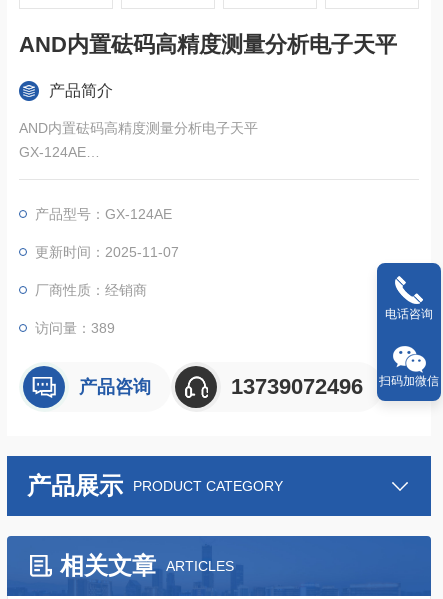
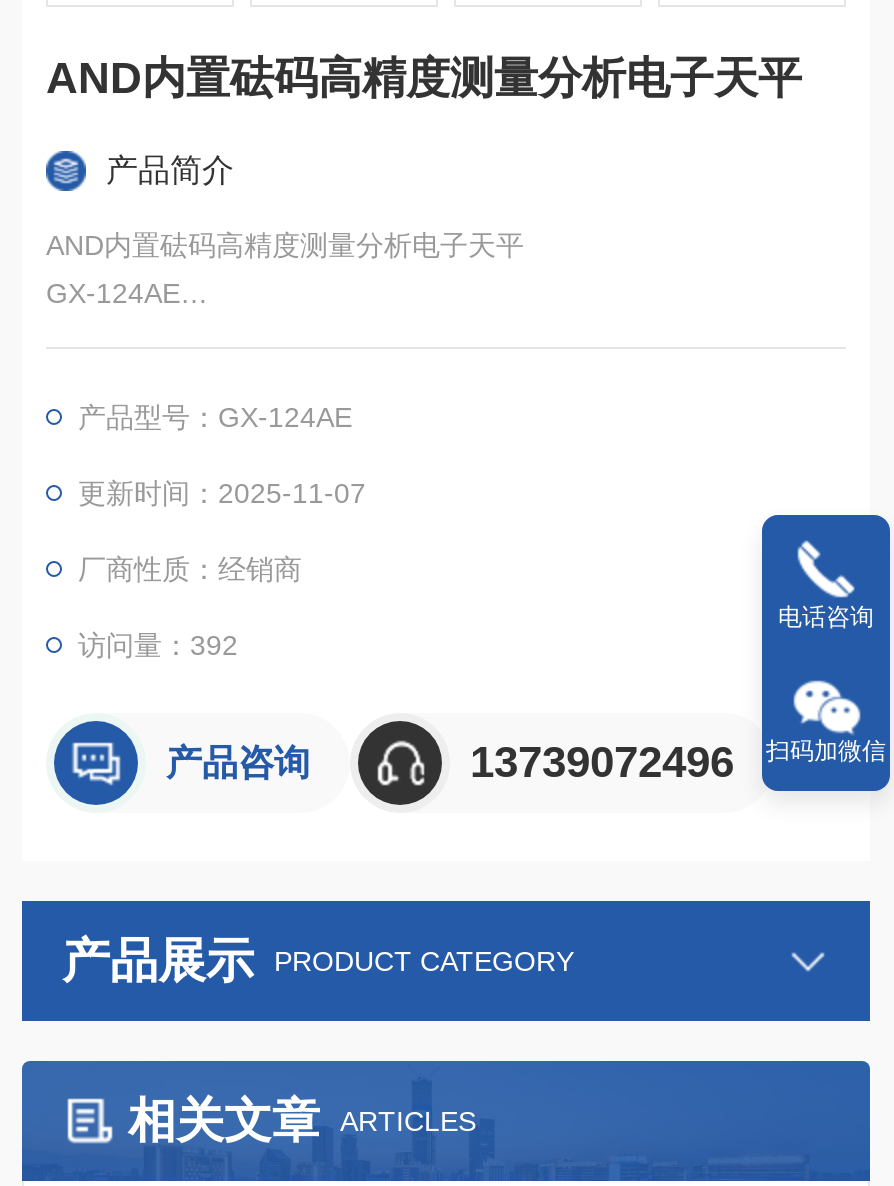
- 访问量：389
+ 访问量：392
